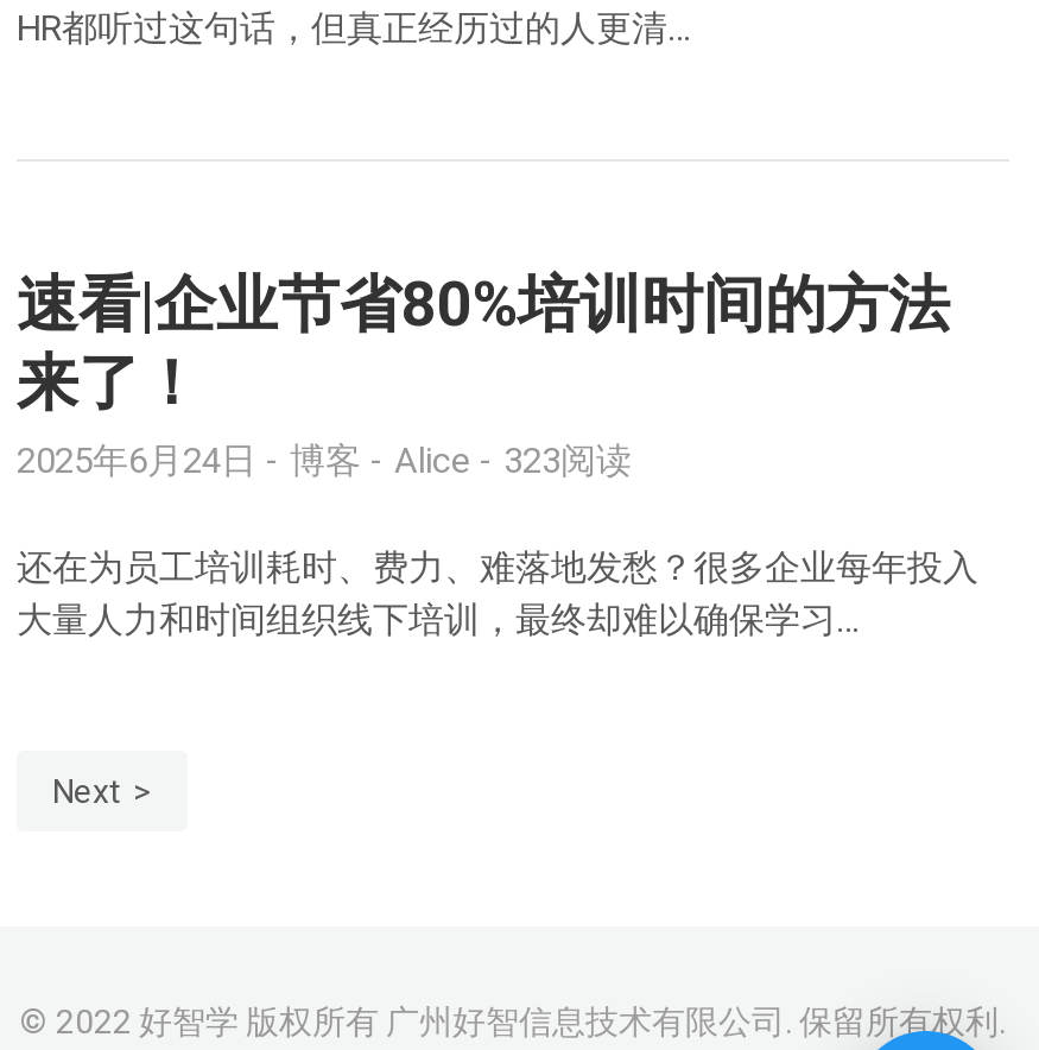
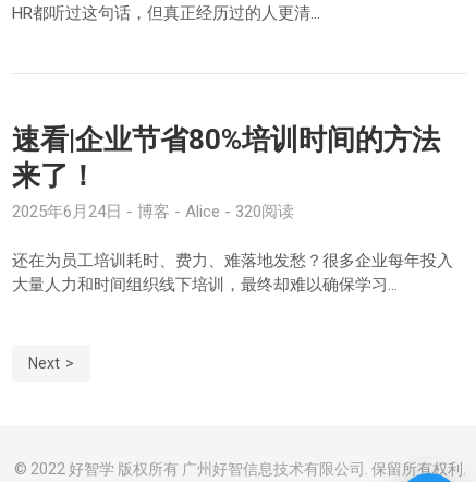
- 2025年6月24日 博客 Alice 323阅读
+ 2025年6月24日 博客 Alice 320阅读
